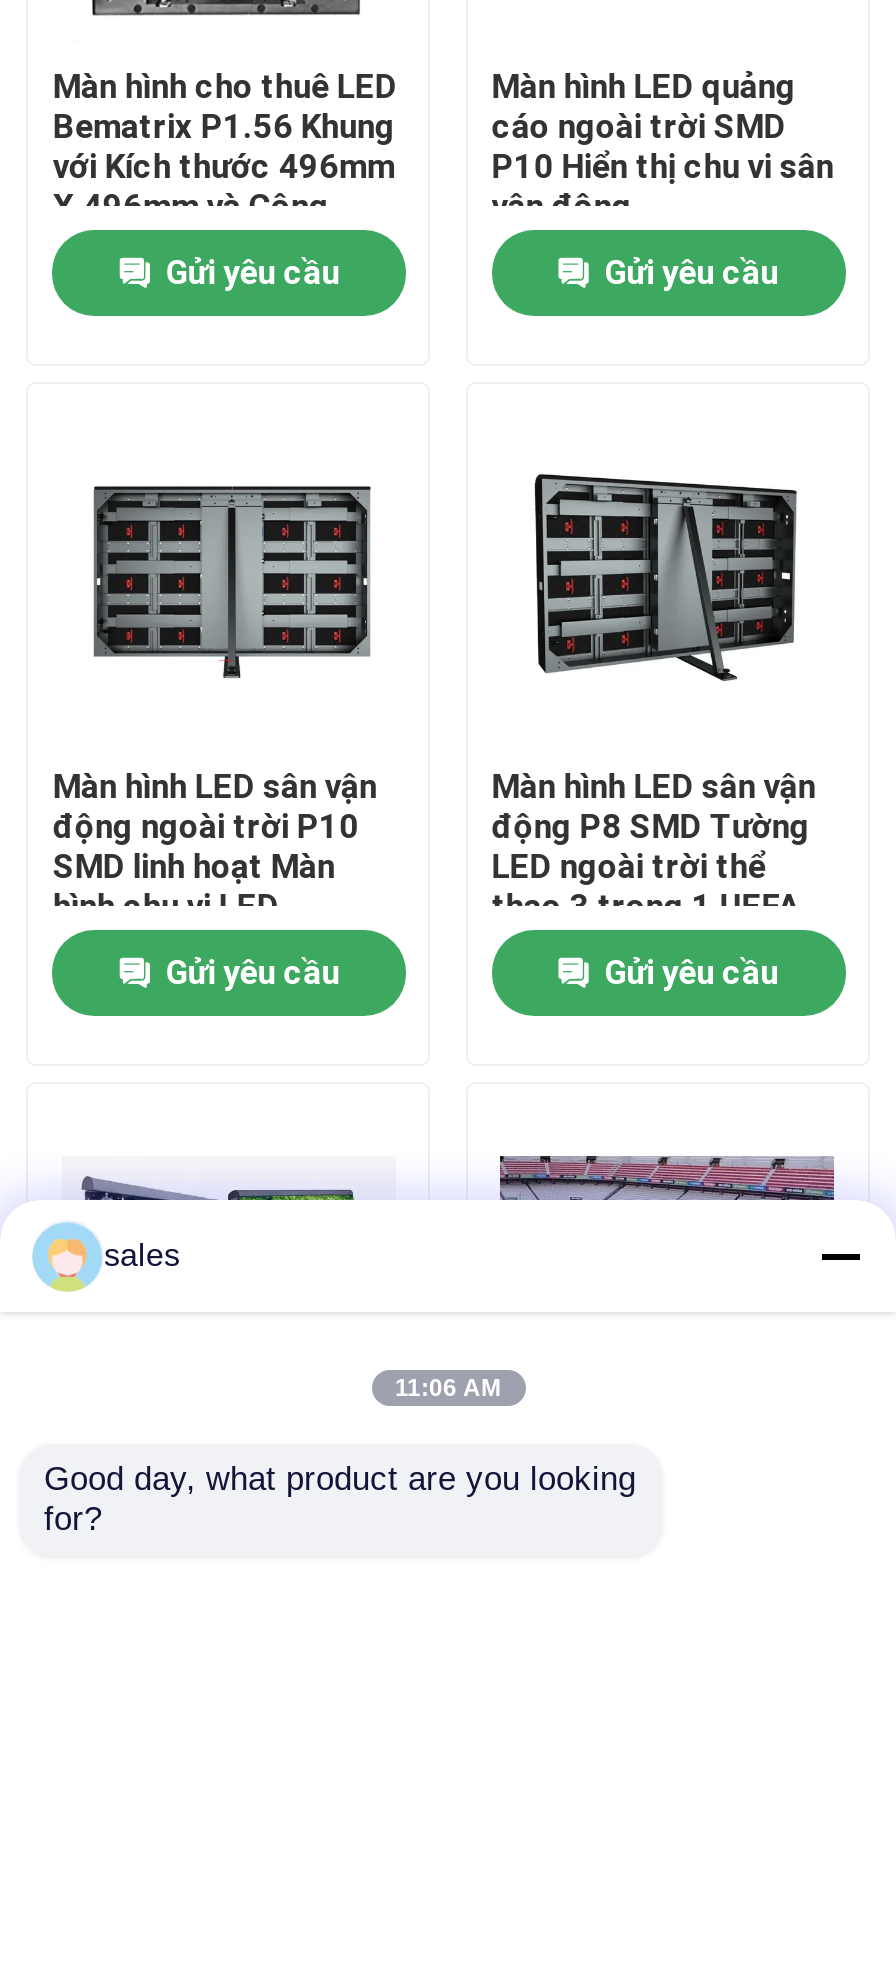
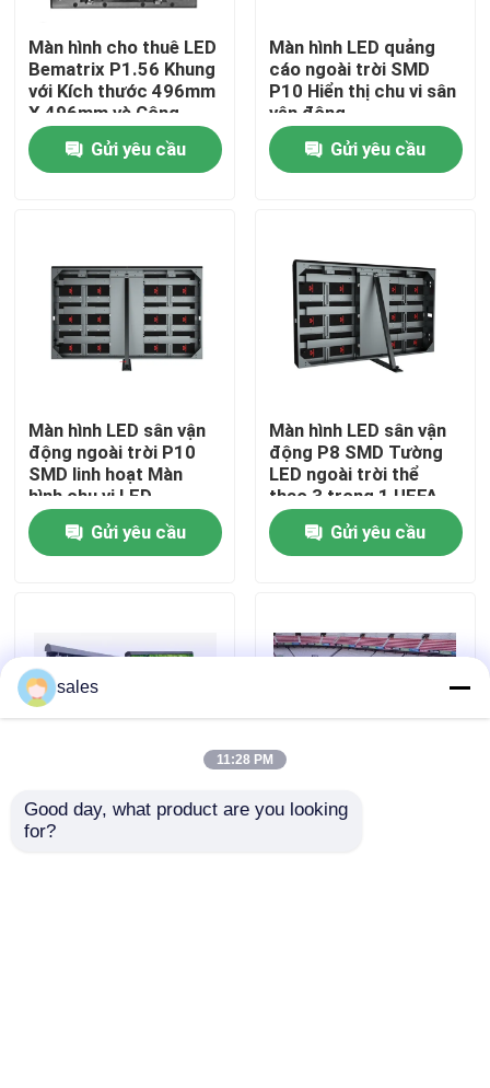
- 11:06 AM
+ 11:28 PM
